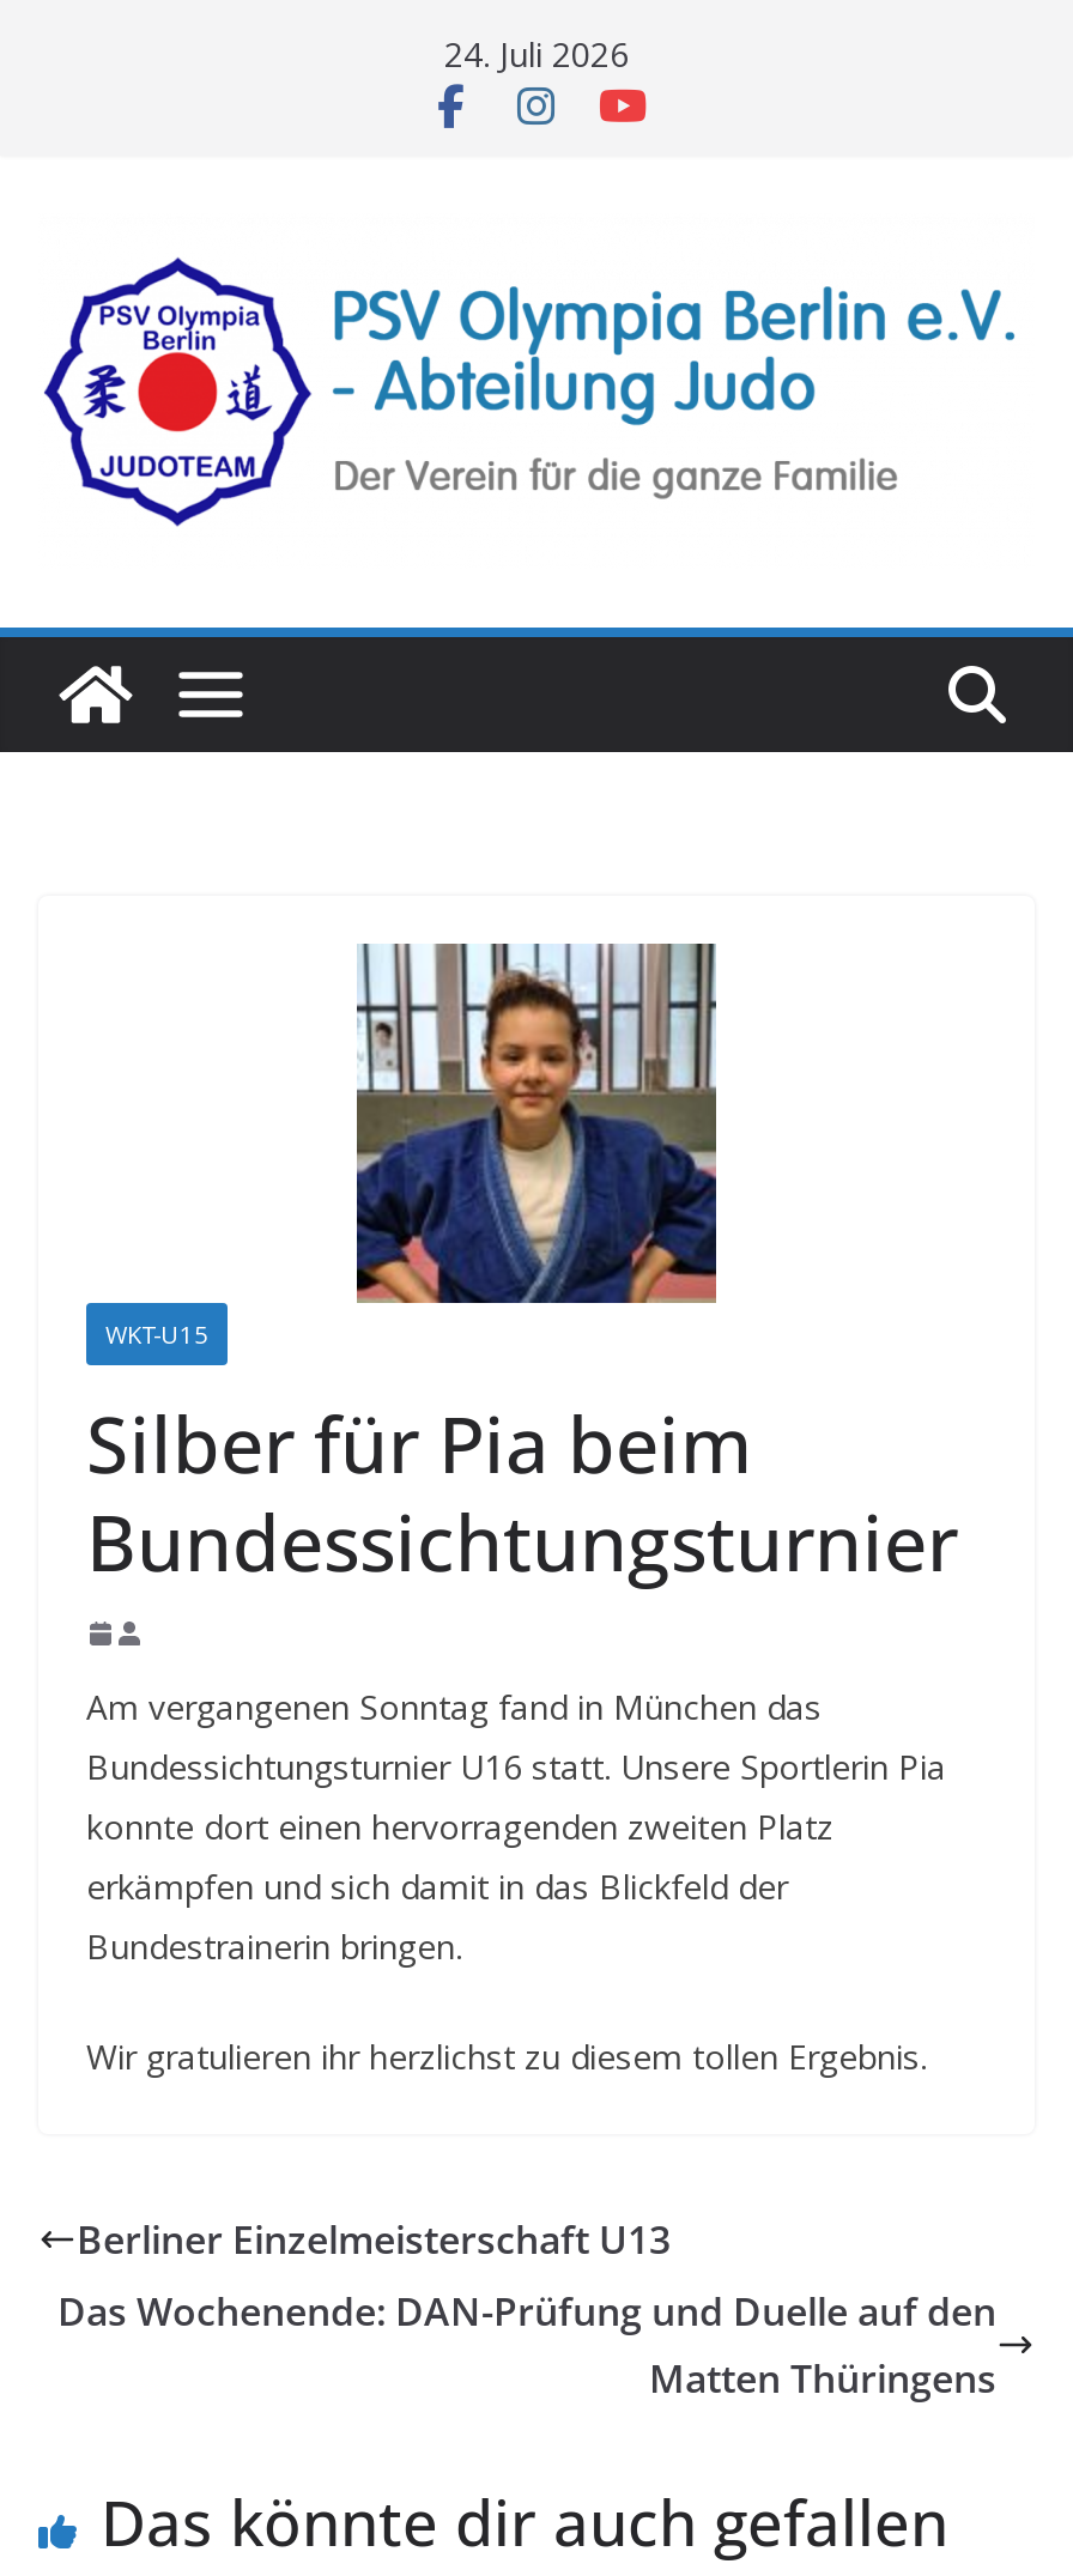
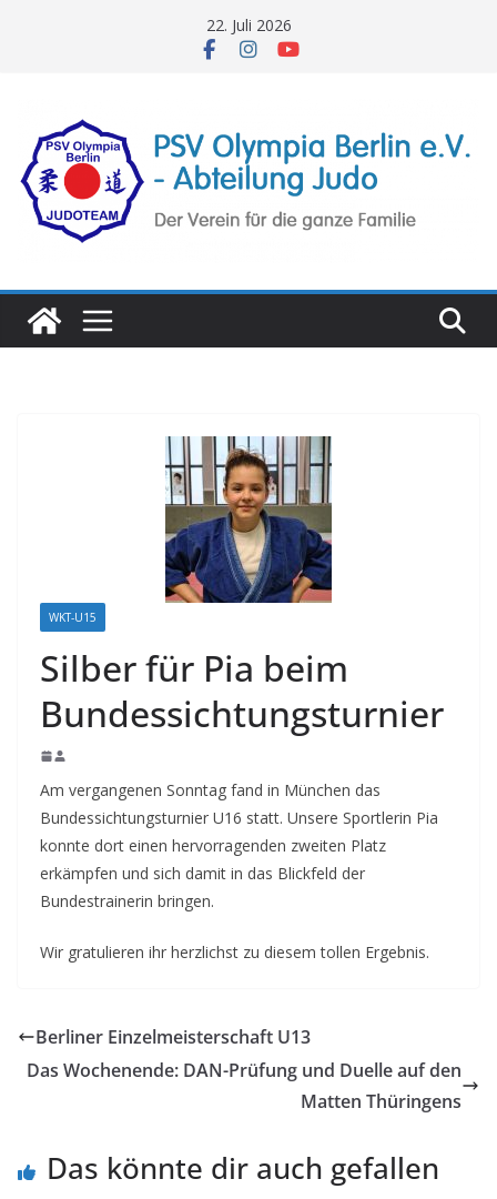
- 24. Juli 2026
+ 22. Juli 2026
